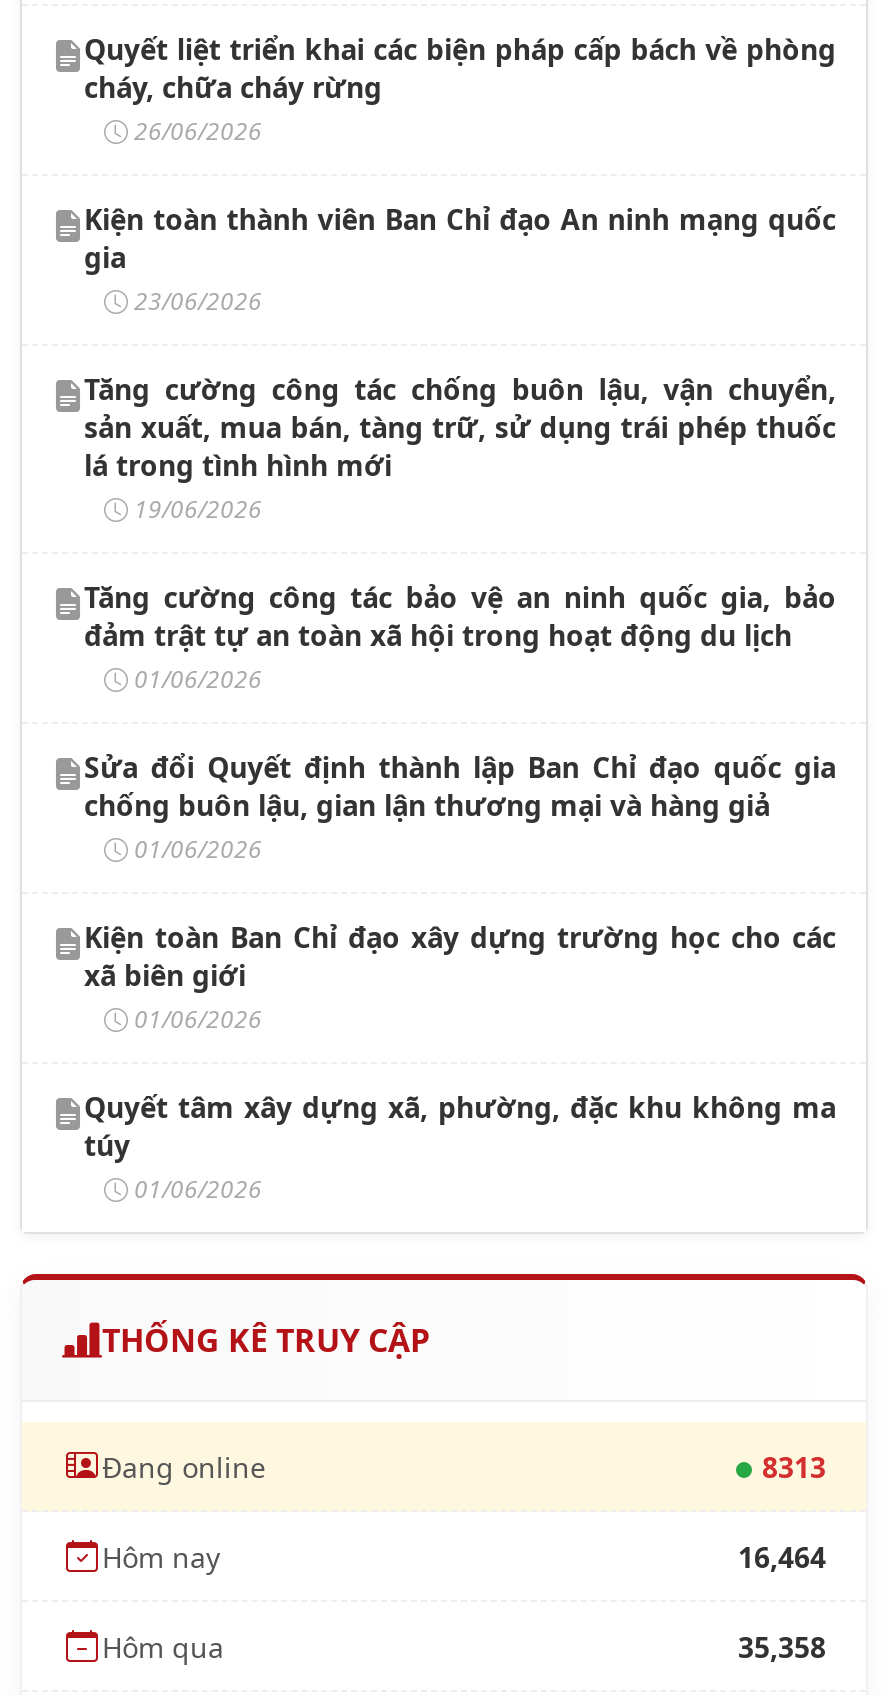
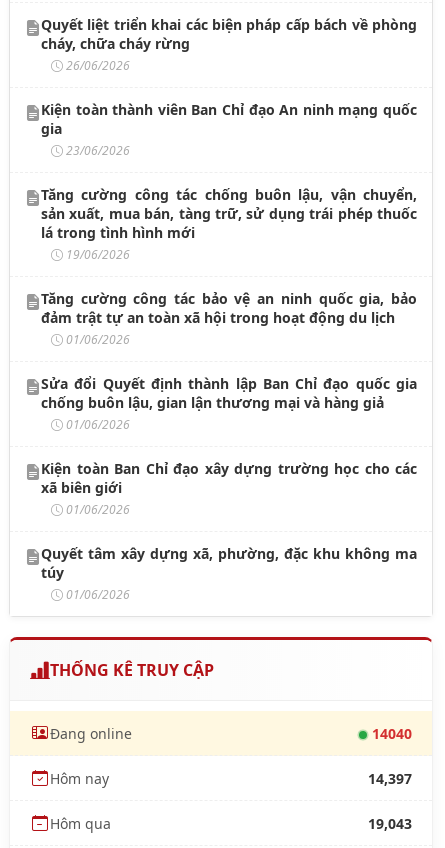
- 8313
+ 14040

- 16,464
+ 14,397

- 35,358
+ 19,043
